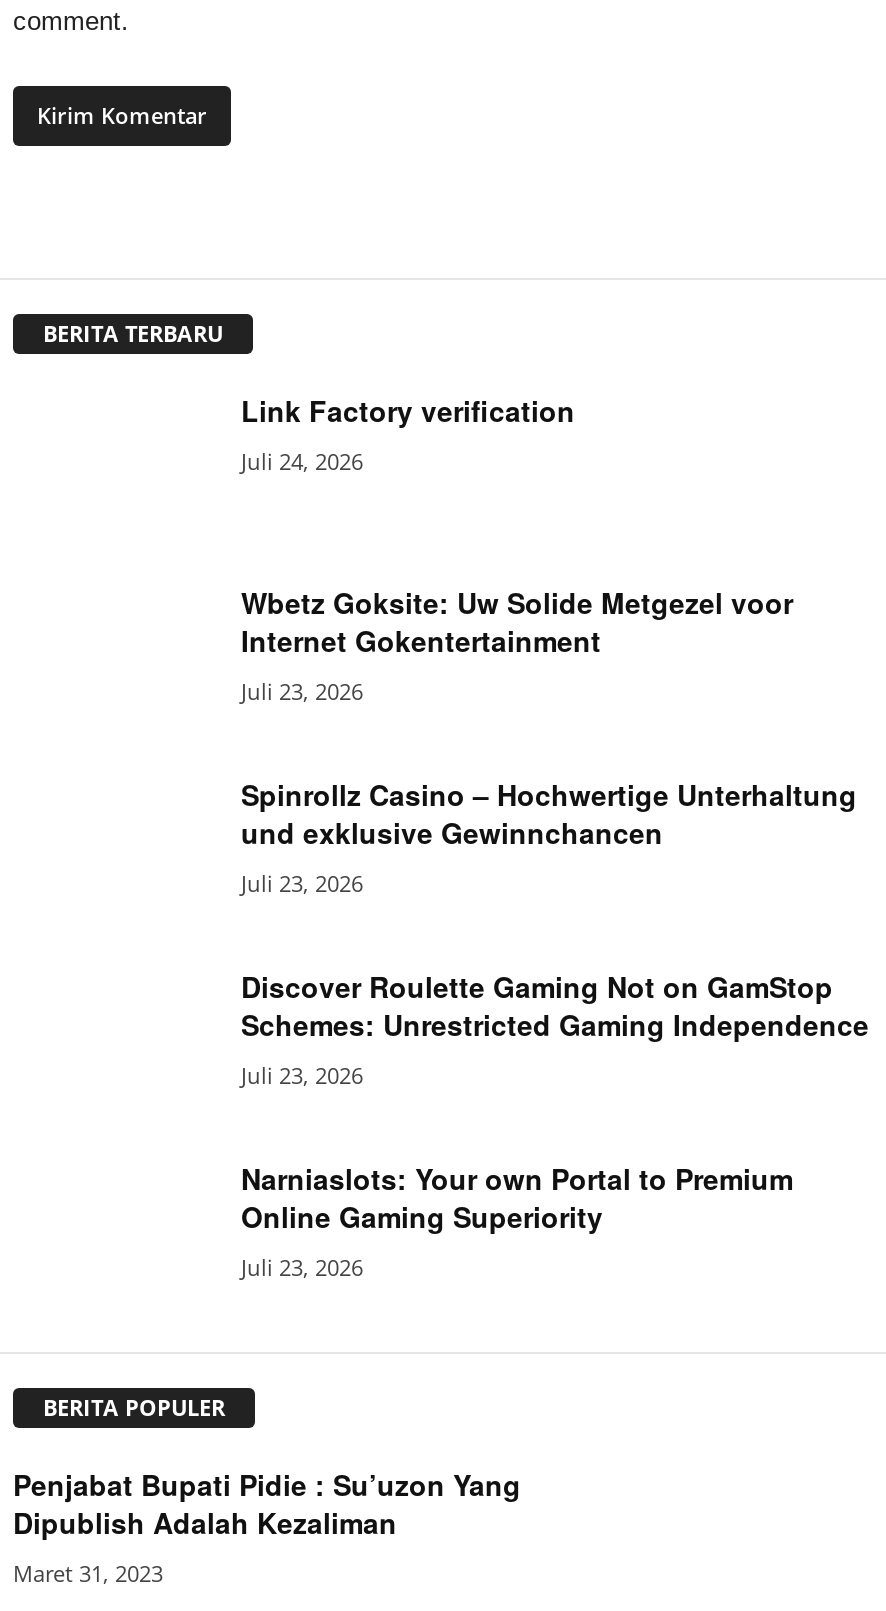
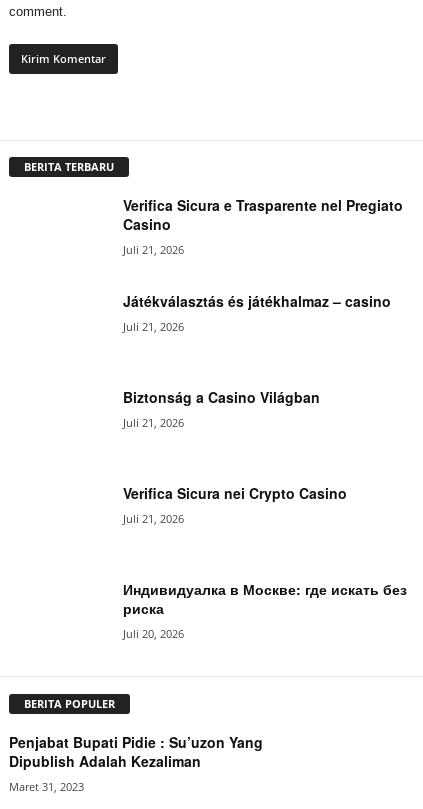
- Link Factory verification
- Juli 24, 2026
+ Verifica Sicura e Trasparente nel Pregiato
+ Casino
+ Juli 21, 2026

- Wbetz Goksite: Uw Solide Metgezel voor
- Internet Gokentertainment
- Juli 23, 2026
+ Játékválasztás és játékhalmaz – casino
+ Juli 21, 2026

- Spinrollz Casino – Hochwertige Unterhaltung
- und exklusive Gewinnchancen
- Juli 23, 2026
+ Biztonság a Casino Világban
+ Juli 21, 2026

- Discover Roulette Gaming Not on GamStop
- Schemes: Unrestricted Gaming Independence
- Juli 23, 2026
+ Verifica Sicura nei Crypto Casino
+ Juli 21, 2026

- Narniaslots: Your own Portal to Premium
- Online Gaming Superiority
- Juli 23, 2026
+ Индивидуалка в Москве: где искать без
+ риска
+ Juli 20, 2026
